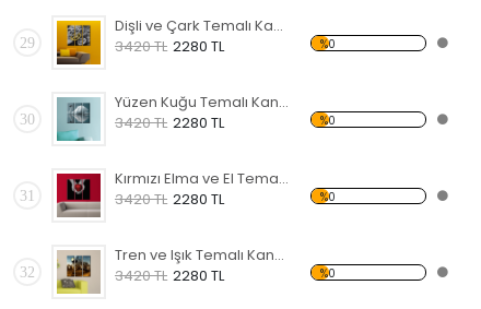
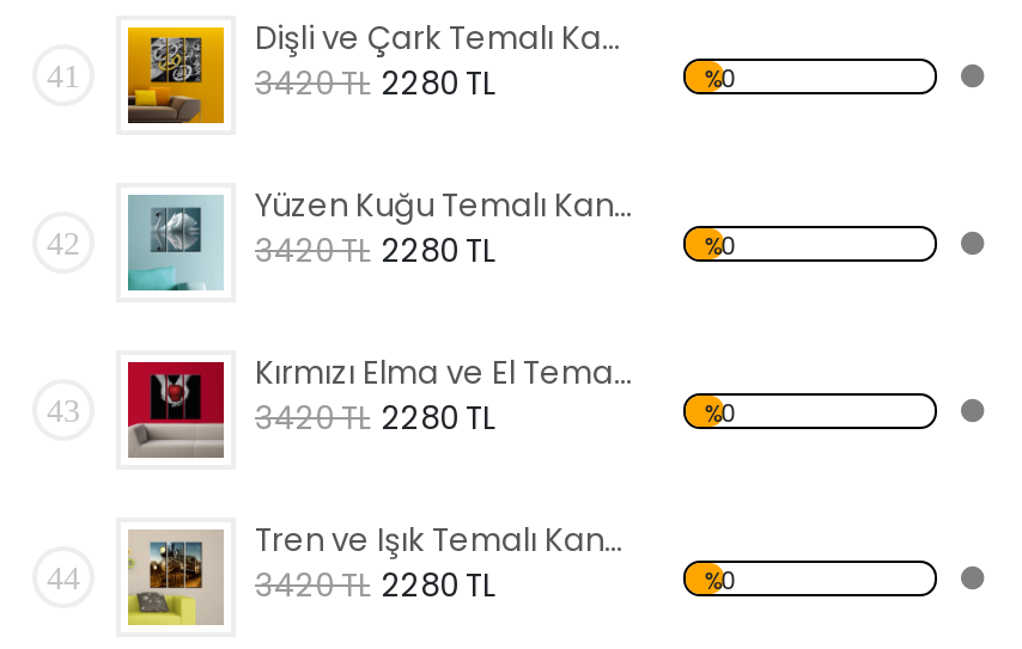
- 29
+ 41

- 30
+ 42

- 31
+ 43

- 32
+ 44
